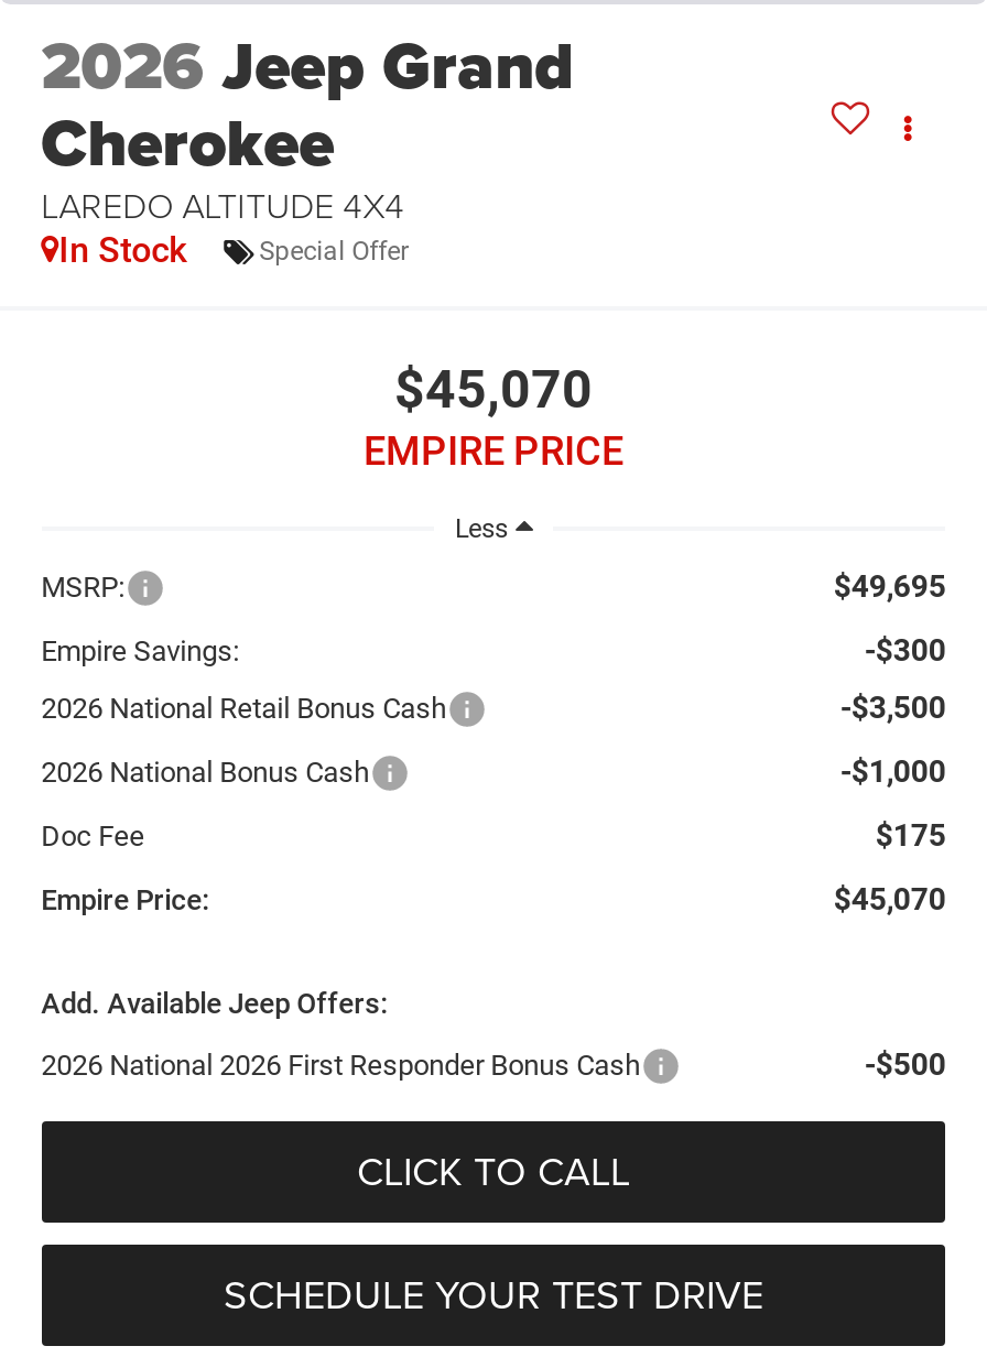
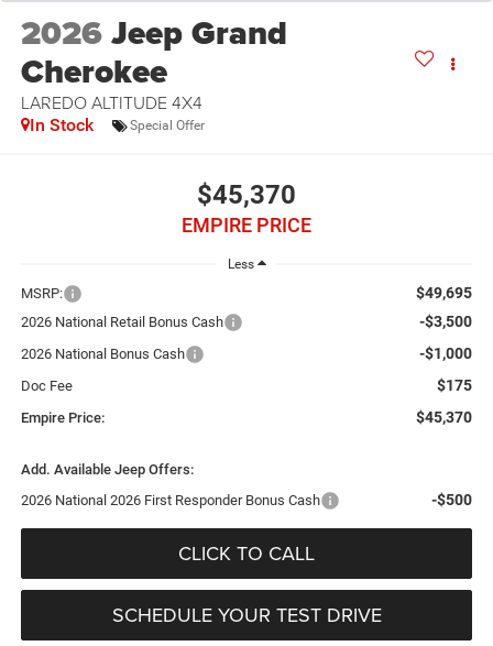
- $45,070
+ $45,370

- Empire Savings:
- -$300

- $45,070
+ $45,370
